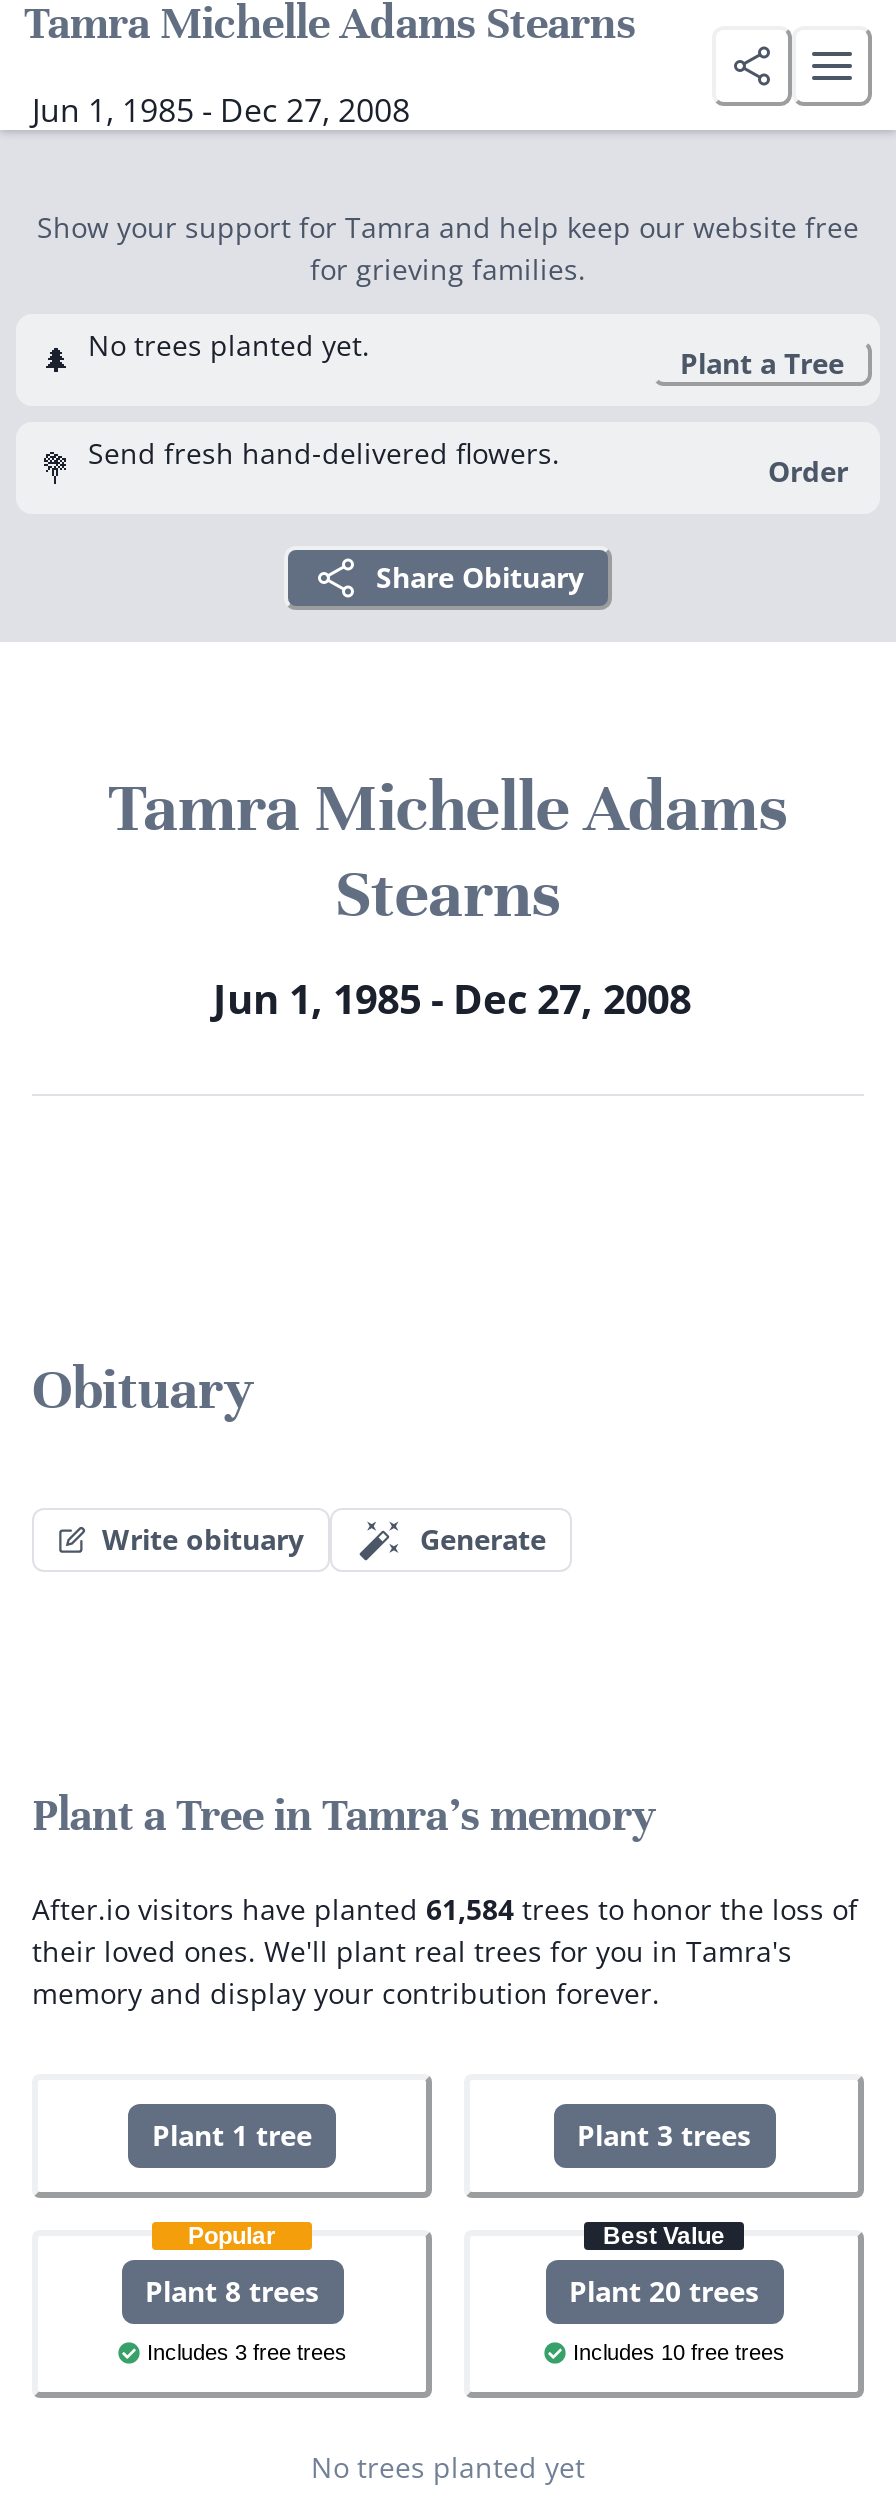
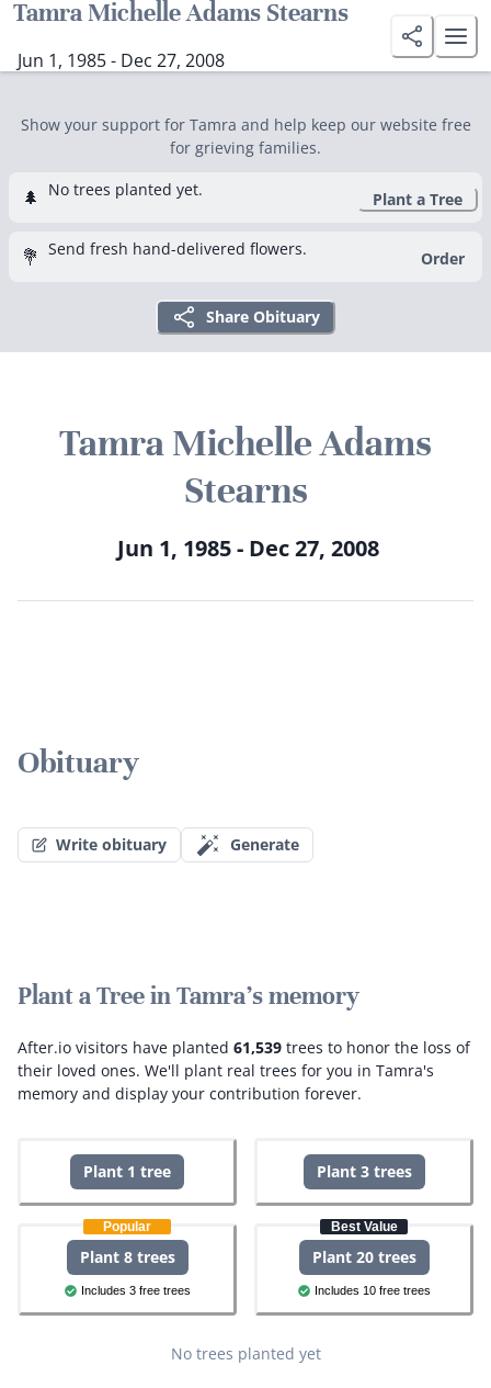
- After.io visitors have planted 61,584 trees to honor the loss of
+ After.io visitors have planted 61,539 trees to honor the loss of
